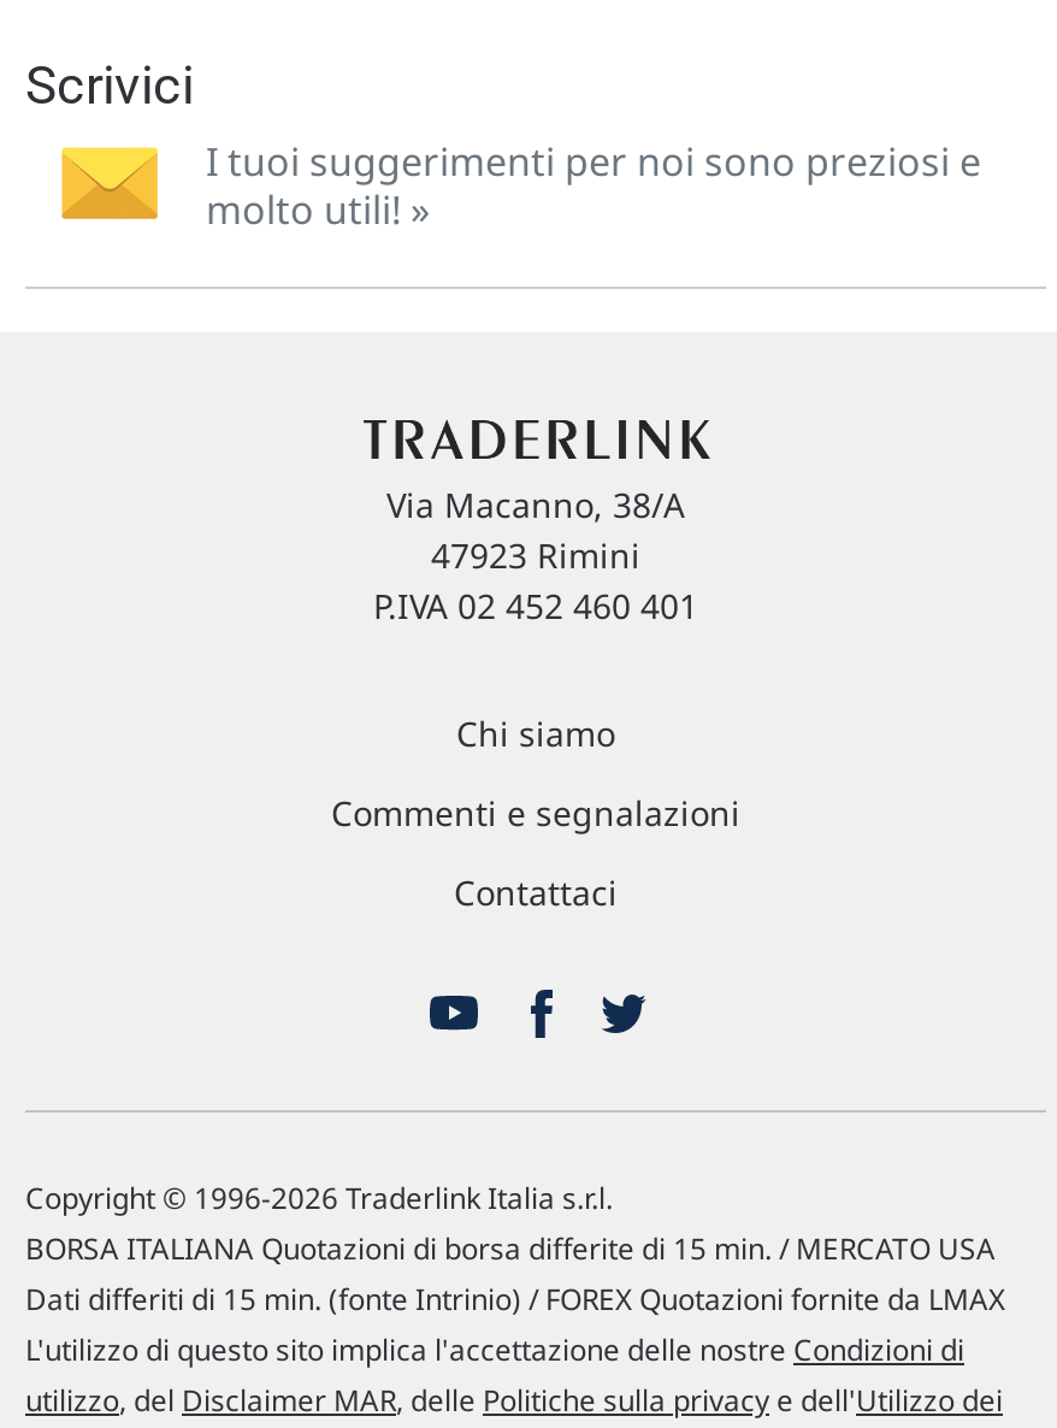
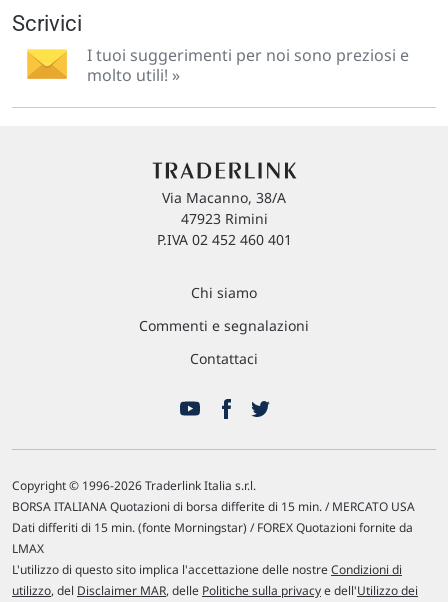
- Dati differiti di 15 min. (fonte Intrinio) / FOREX Quotazioni fornite da LMAX
+ Dati differiti di 15 min. (fonte Morningstar) / FOREX Quotazioni fornite da
+ LMAX
